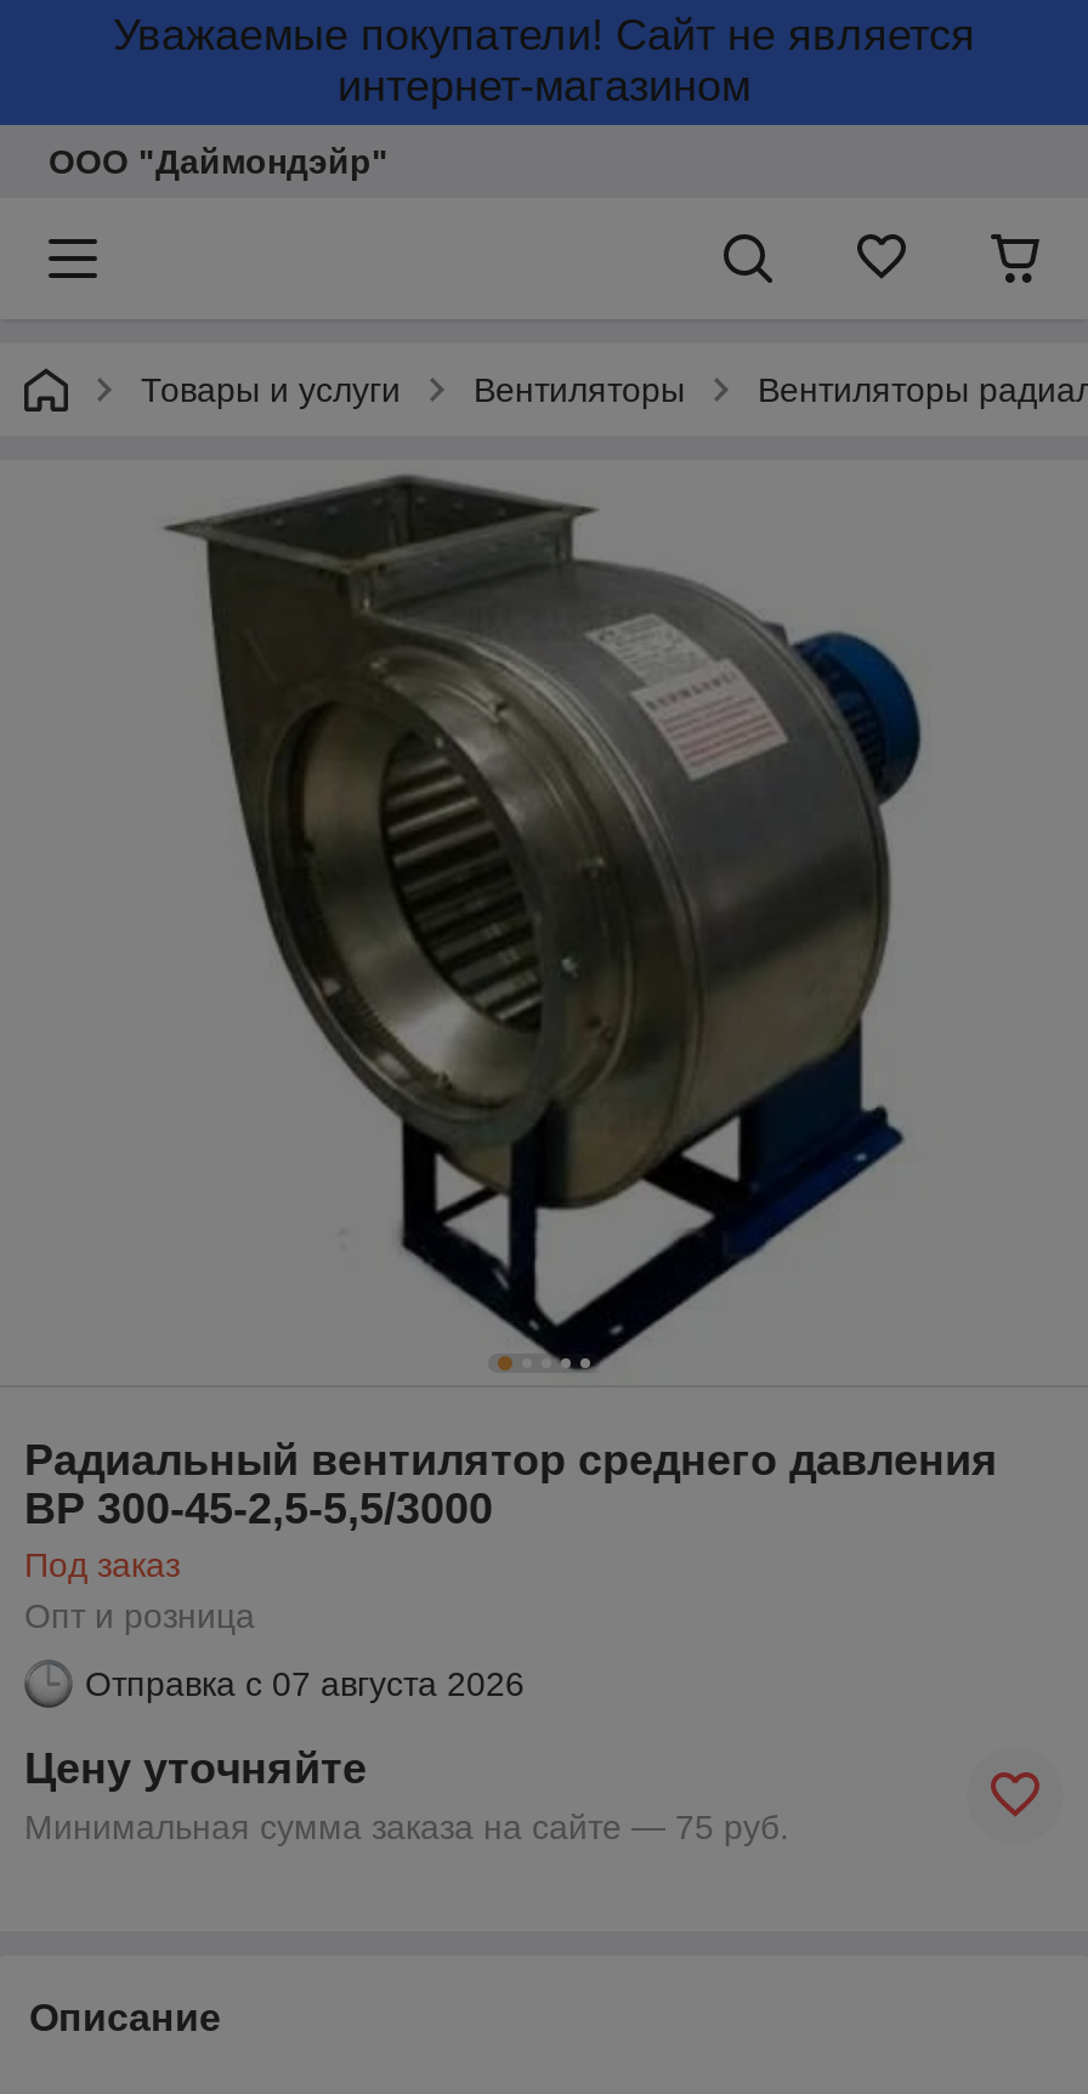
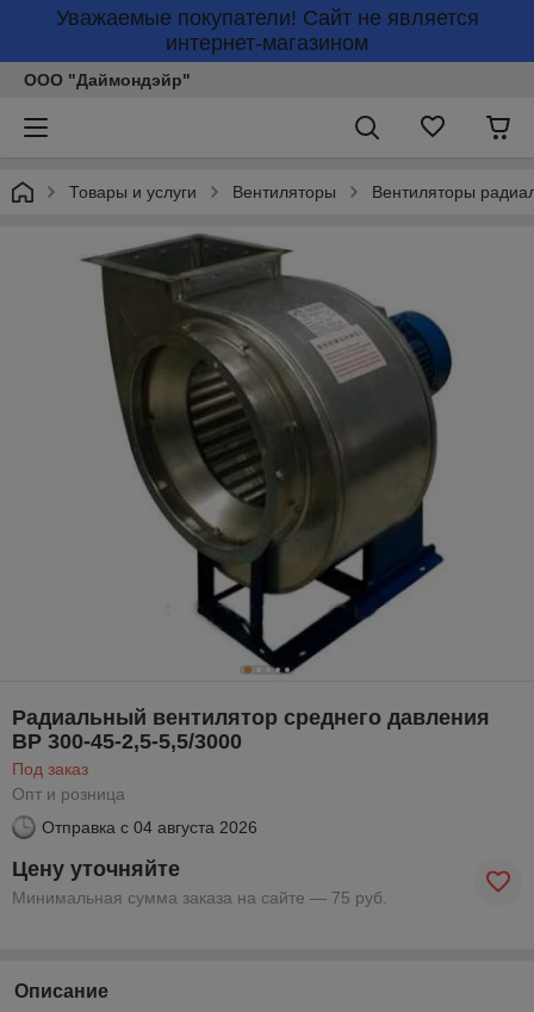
- Отправка с 07 августа 2026
+ Отправка с 04 августа 2026
